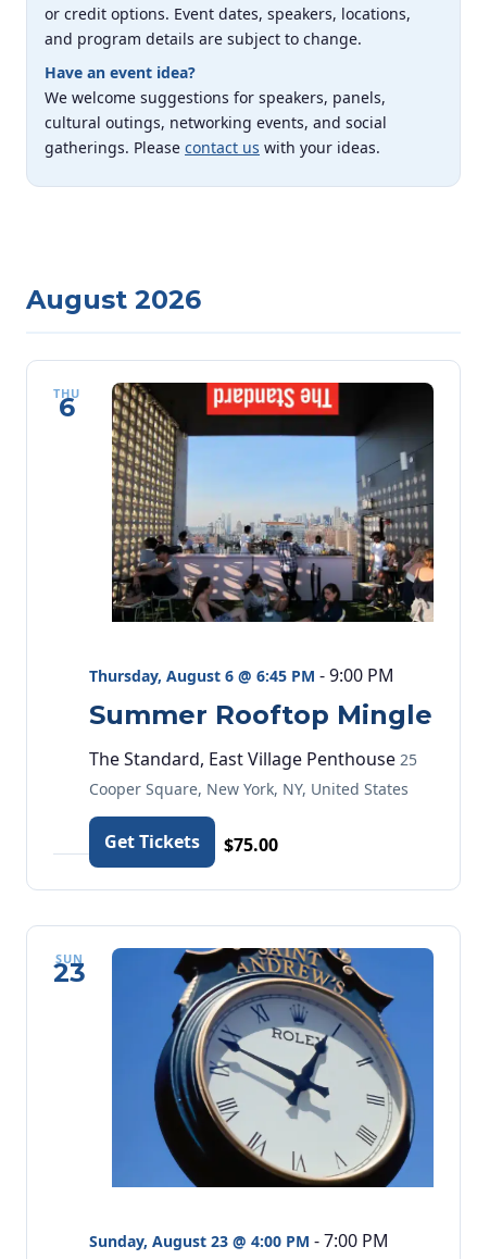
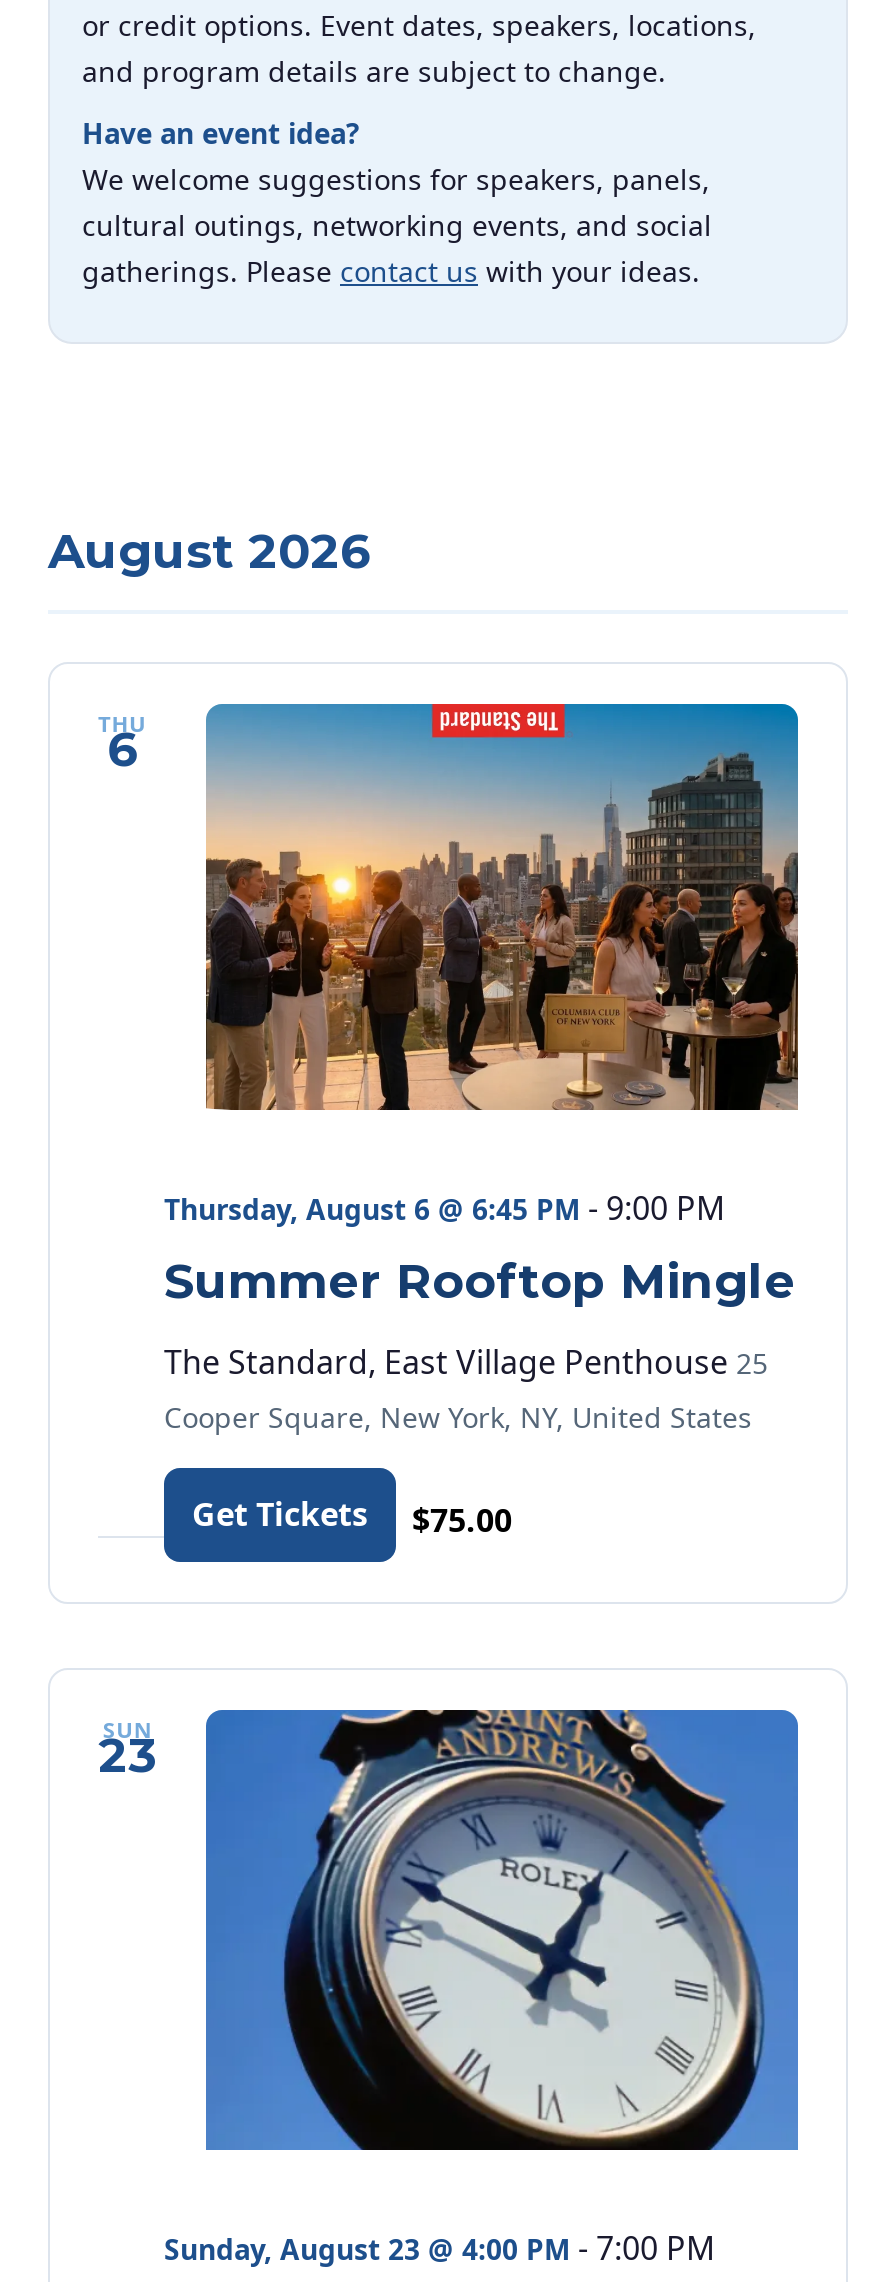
- [image]
+ [image]
